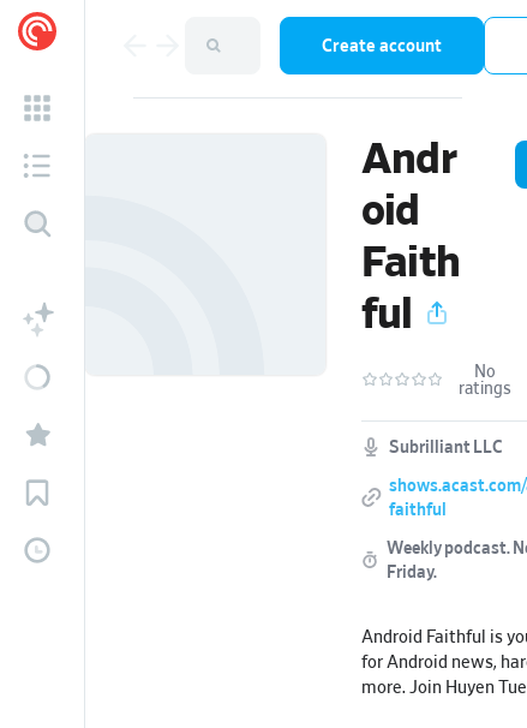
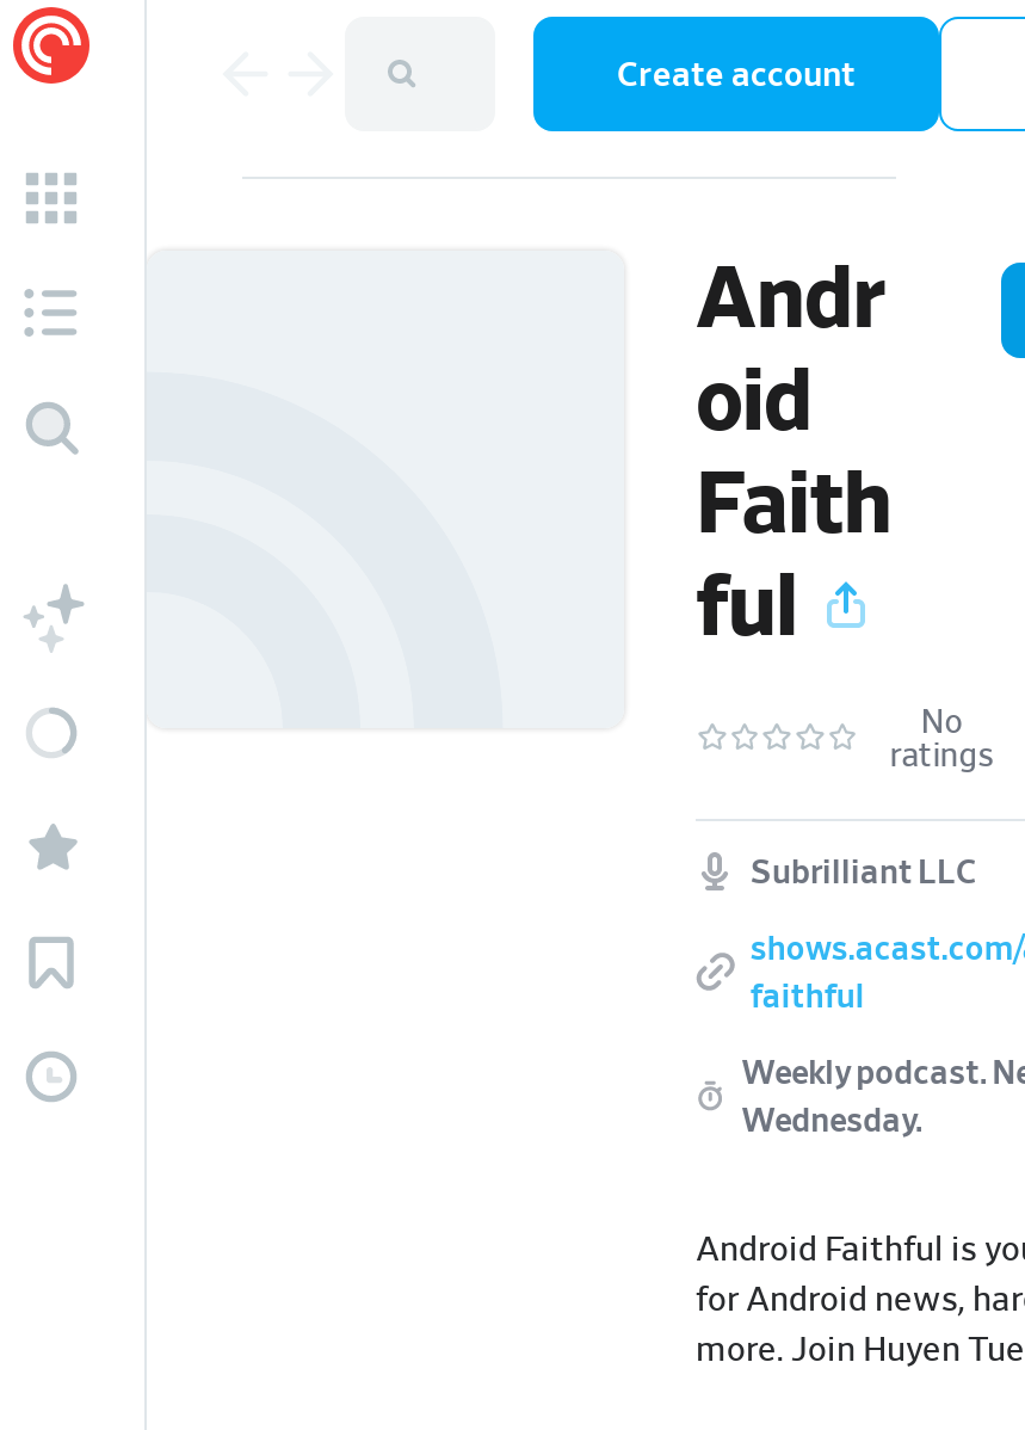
- Friday.
+ Wednesday.
